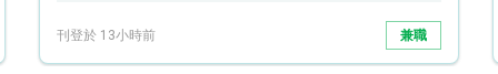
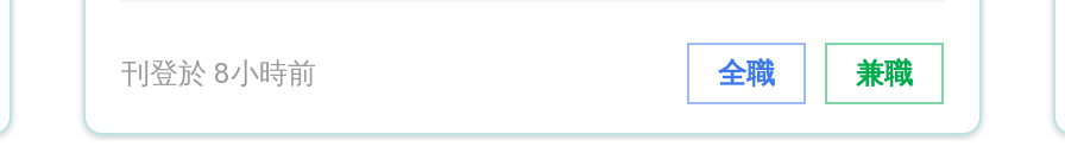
- 刊登於 13小時前
+ 刊登於 8小時前
+ 全職
